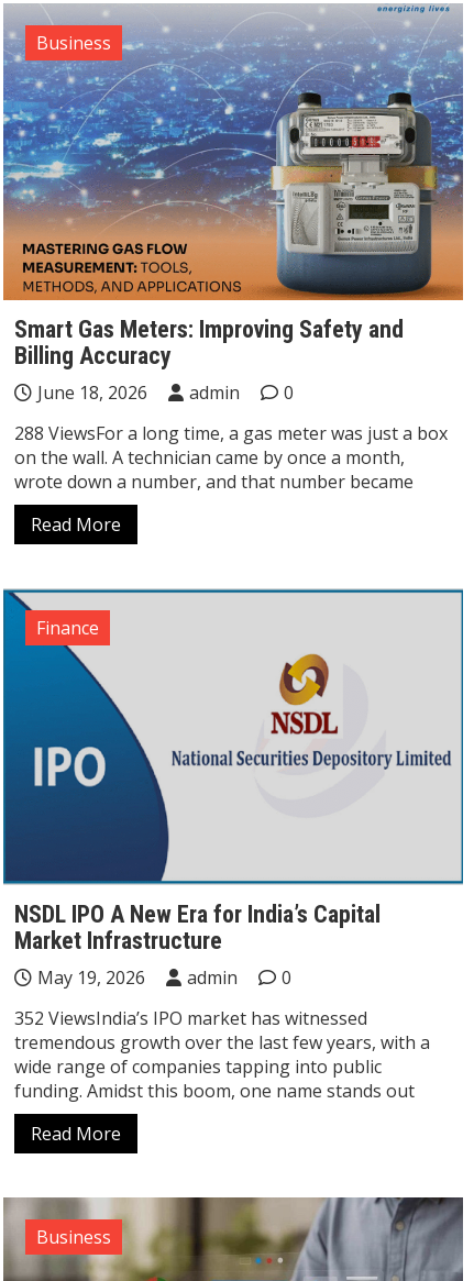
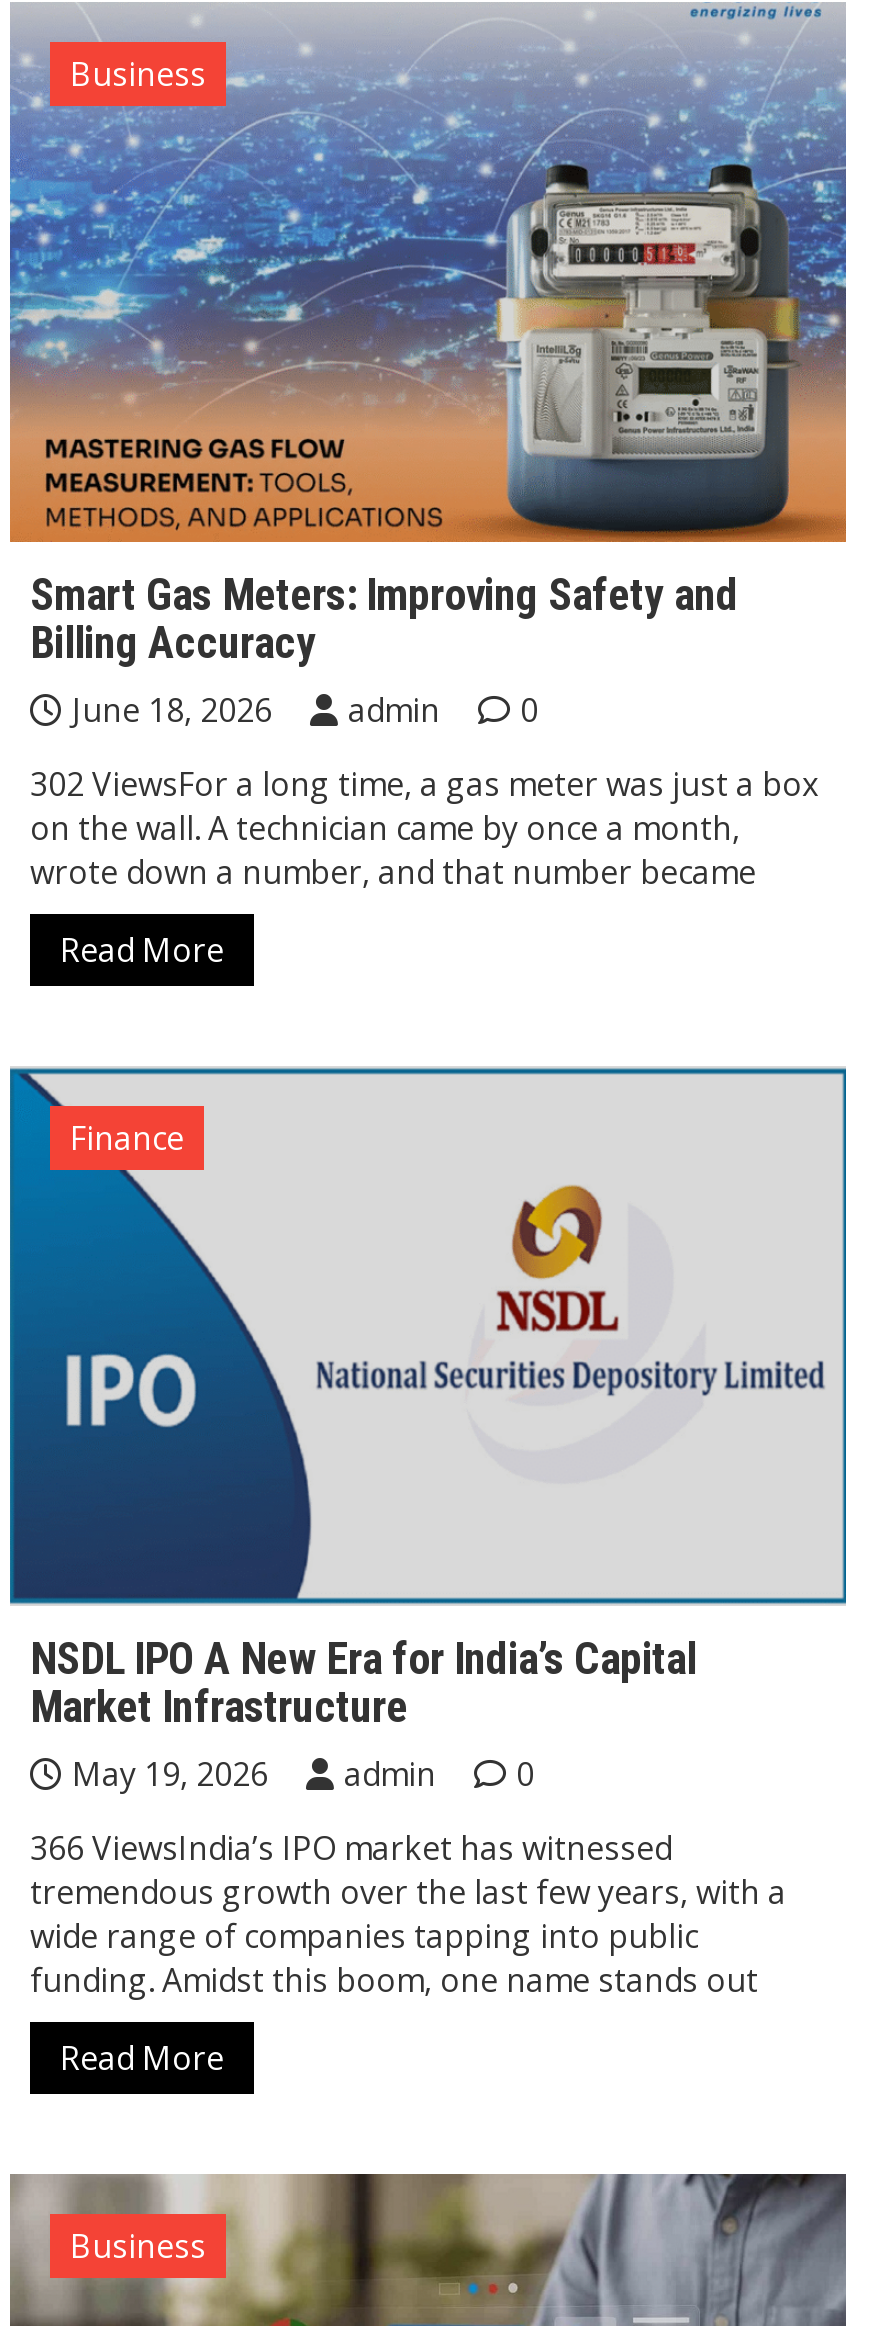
- 288 ViewsFor a long time, a gas meter was just a box
+ 302 ViewsFor a long time, a gas meter was just a box

- 352 ViewsIndia’s IPO market has witnessed
+ 366 ViewsIndia’s IPO market has witnessed
